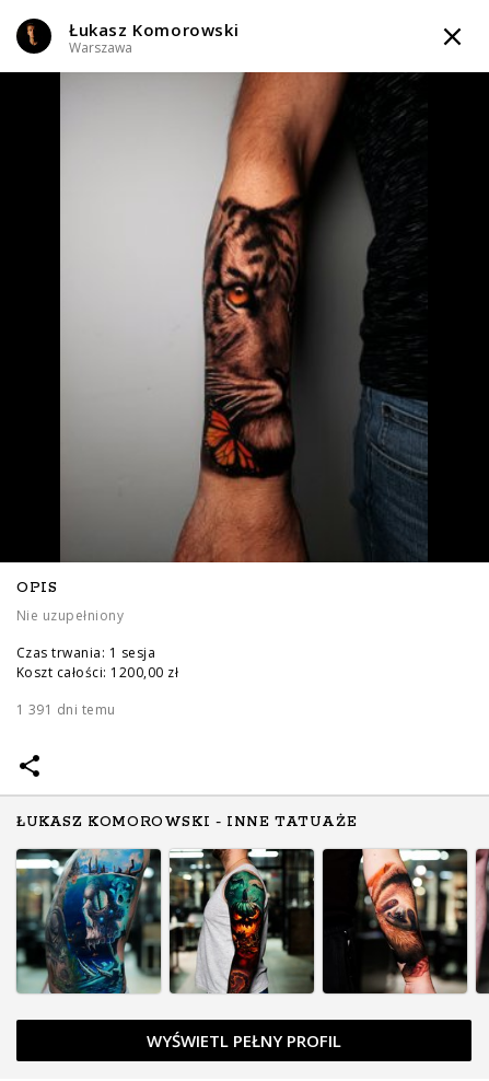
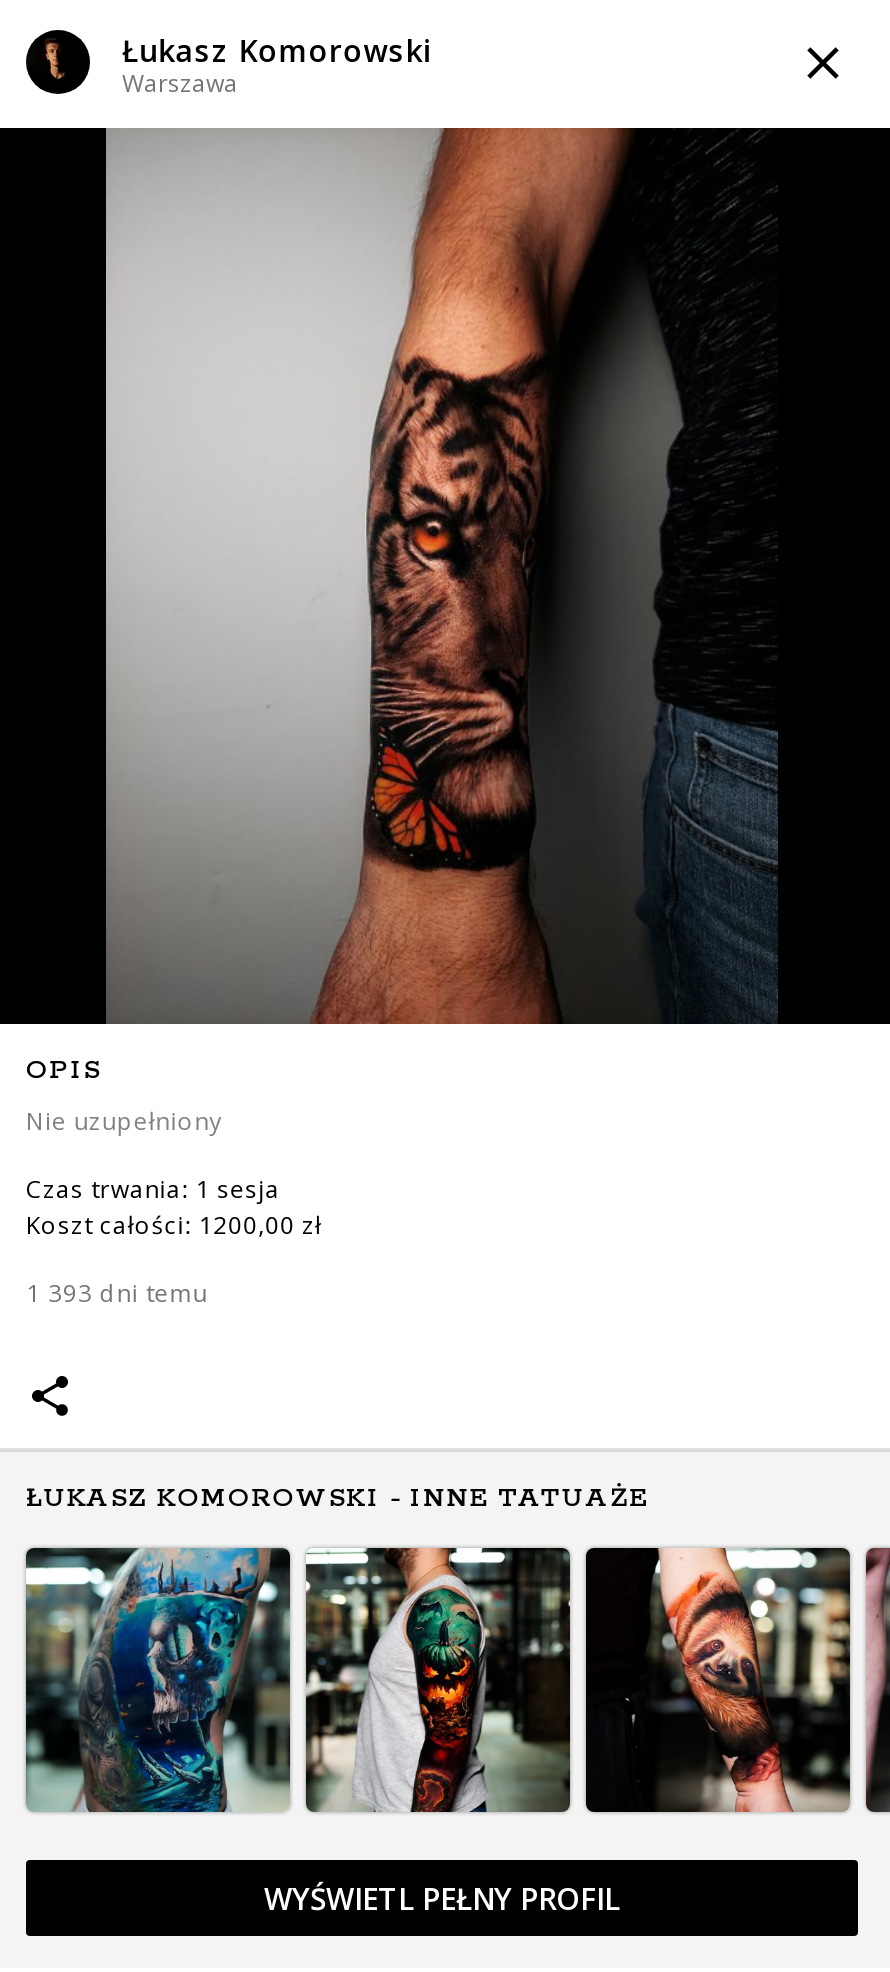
- 1 391 dni temu
+ 1 393 dni temu
